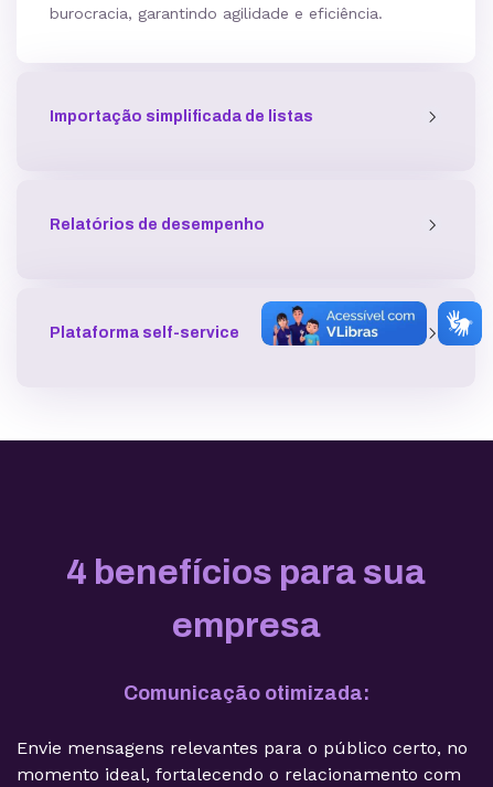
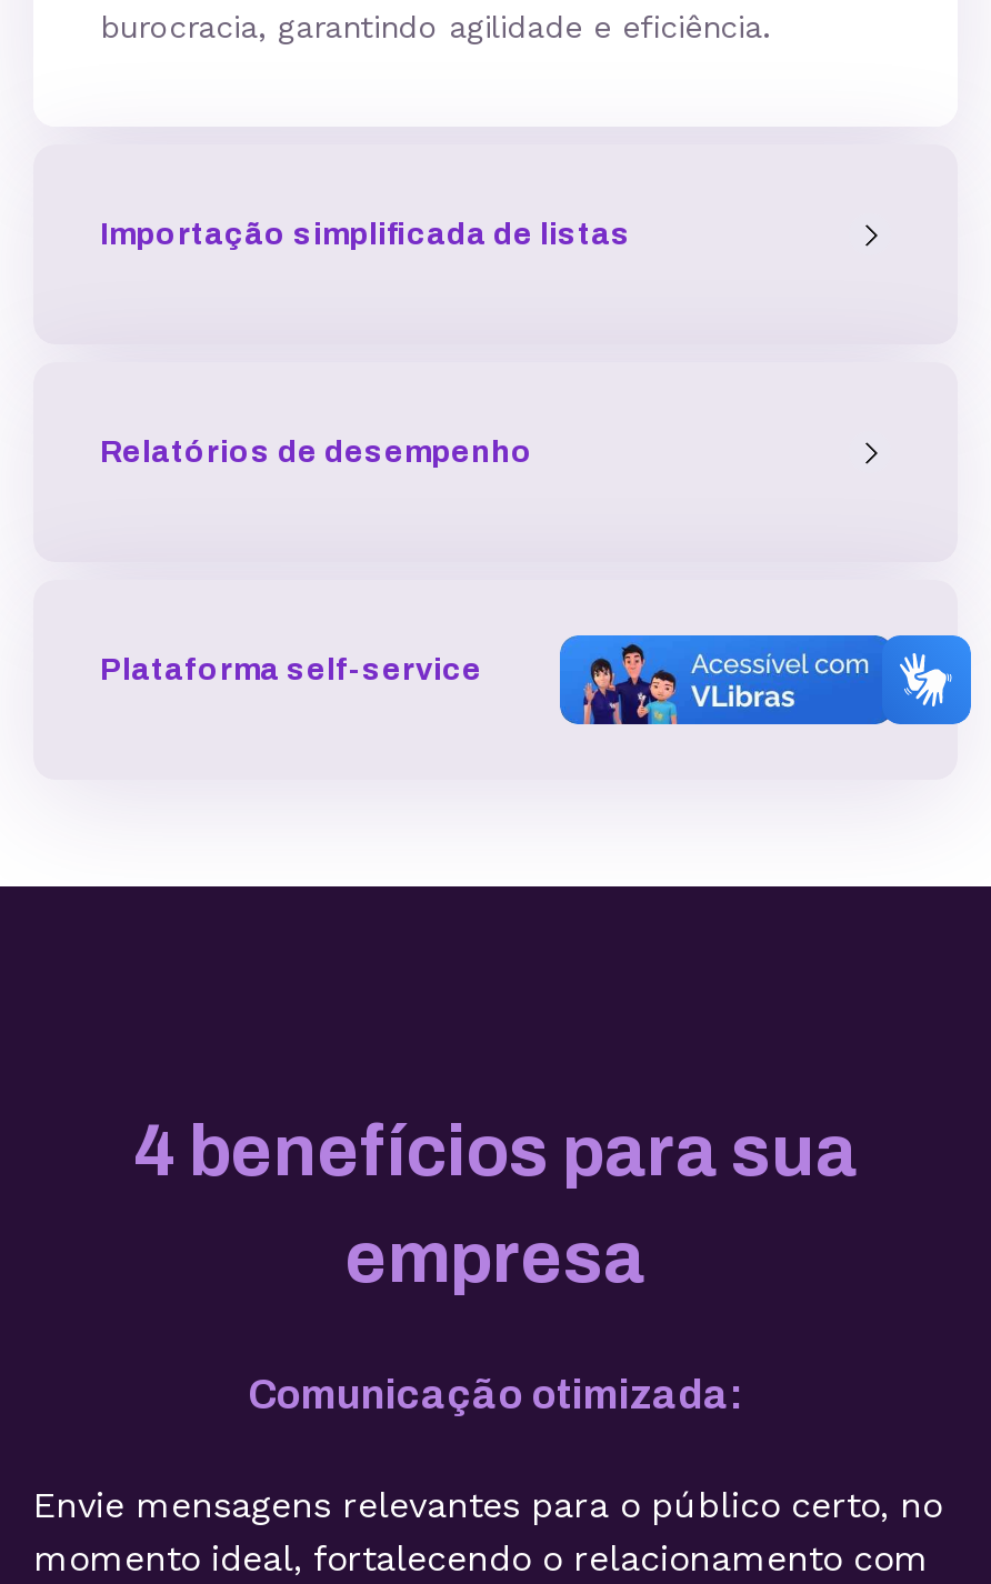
- [image]
+ [image]
